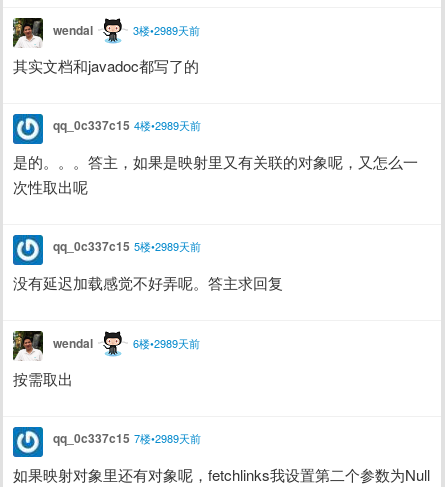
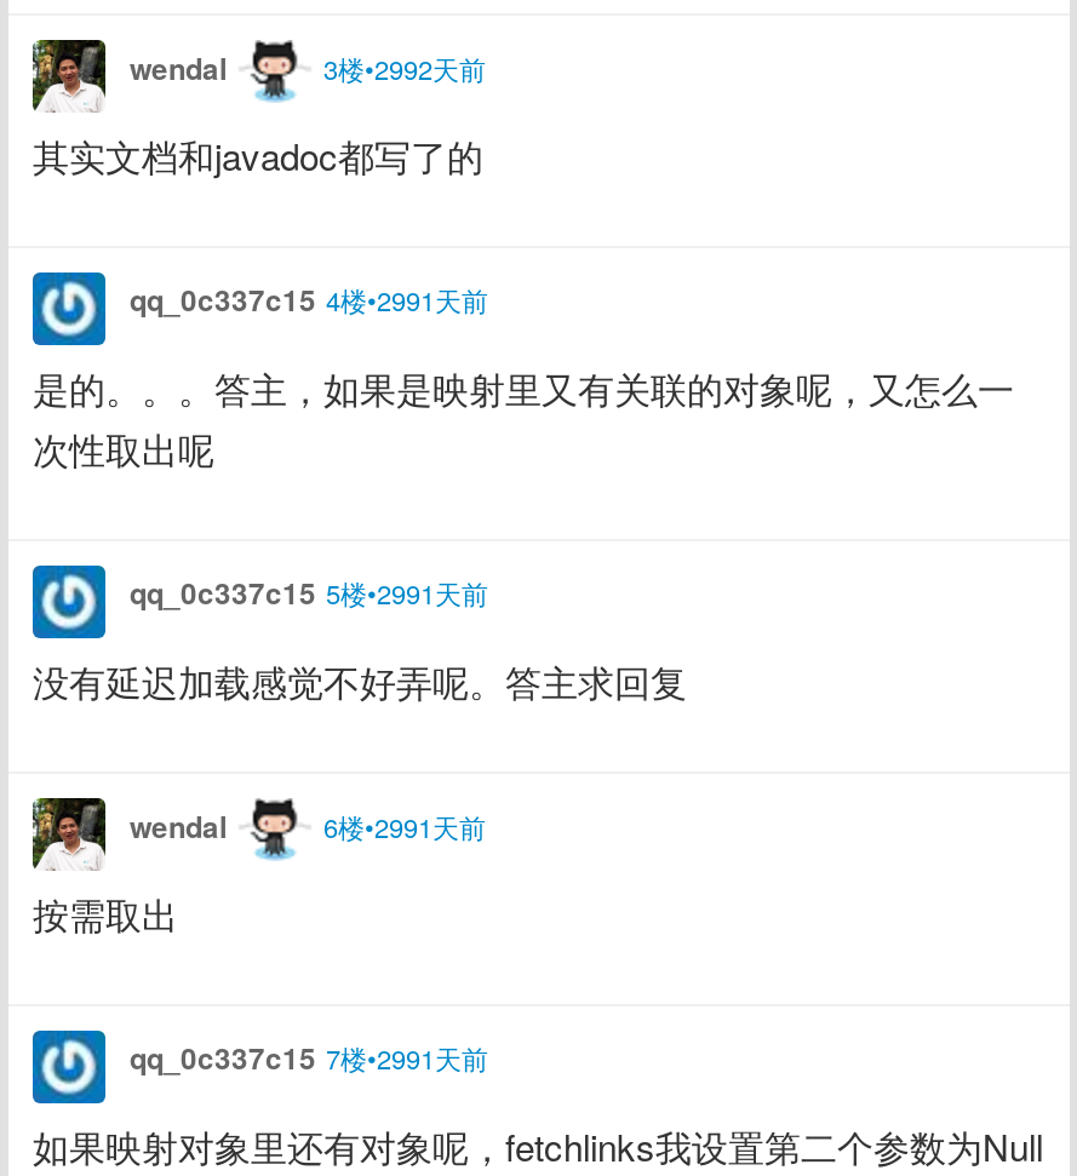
- 3楼•2989天前
+ 3楼•2992天前

- qq_0c337c15 4楼•2989天前
+ qq_0c337c15 4楼•2991天前

- qq_0c337c15 5楼•2989天前
+ qq_0c337c15 5楼•2991天前

- 6楼•2989天前
+ 6楼•2991天前

- qq_0c337c15 7楼•2989天前
+ qq_0c337c15 7楼•2991天前
